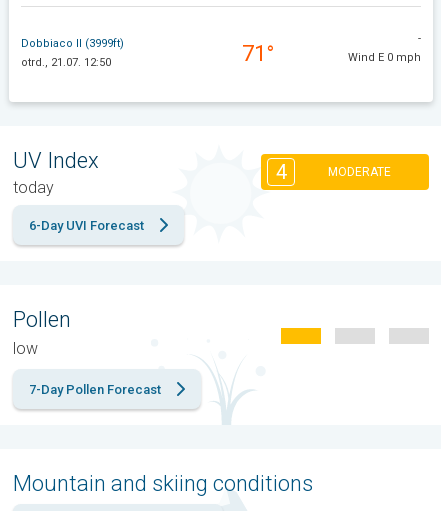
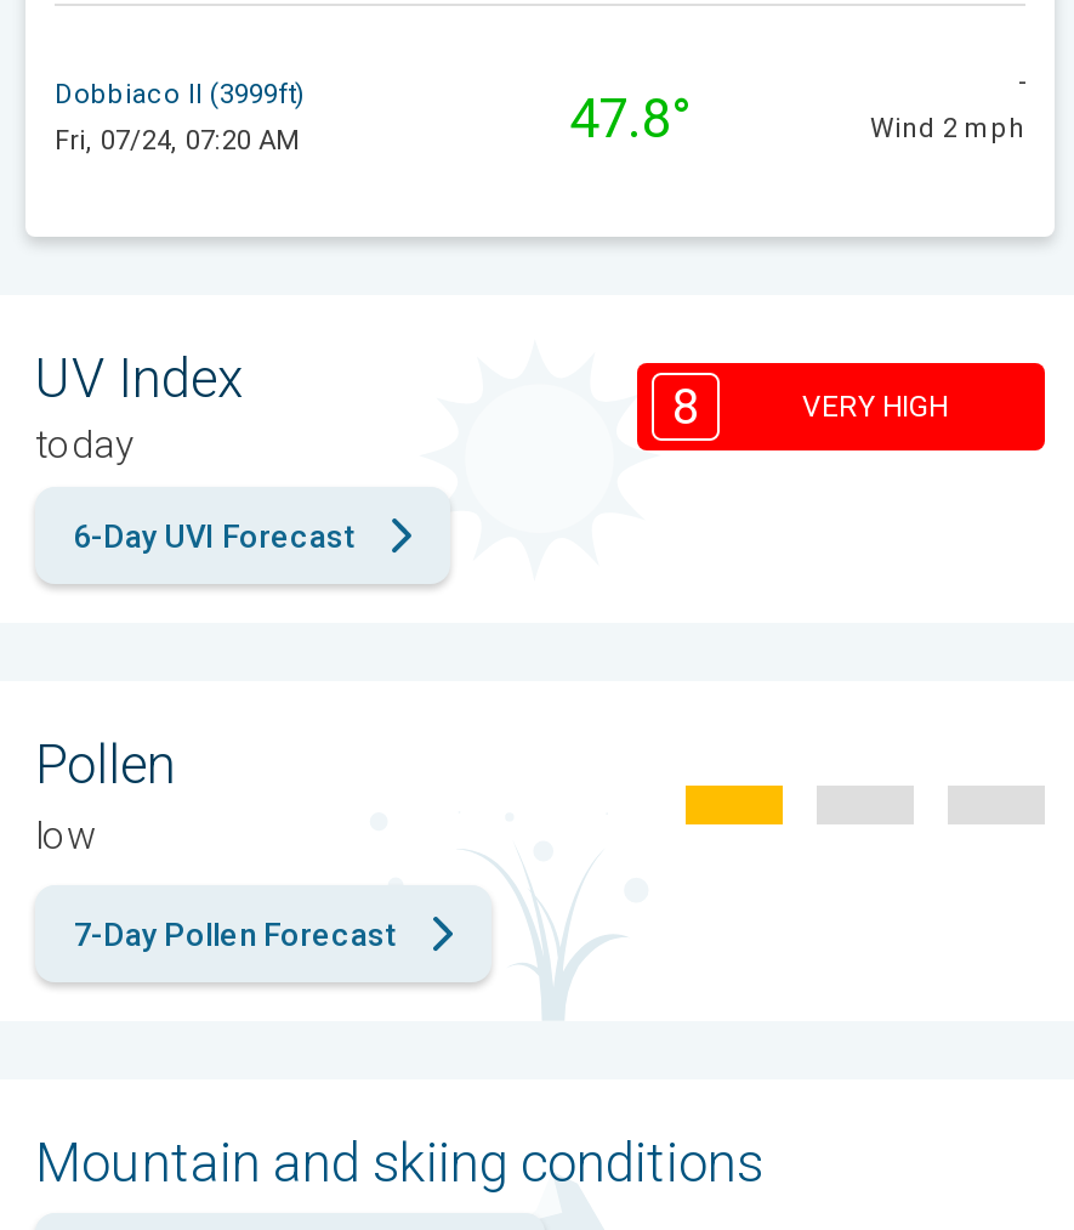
- otrd., 21.07. 12:50
- 71°
+ Fri, 07/24, 07:20 AM
+ 47.8°

- Wind E 0 mph
+ Wind 2 mph

- 4
- MODERATE
+ 8
+ VERY HIGH
